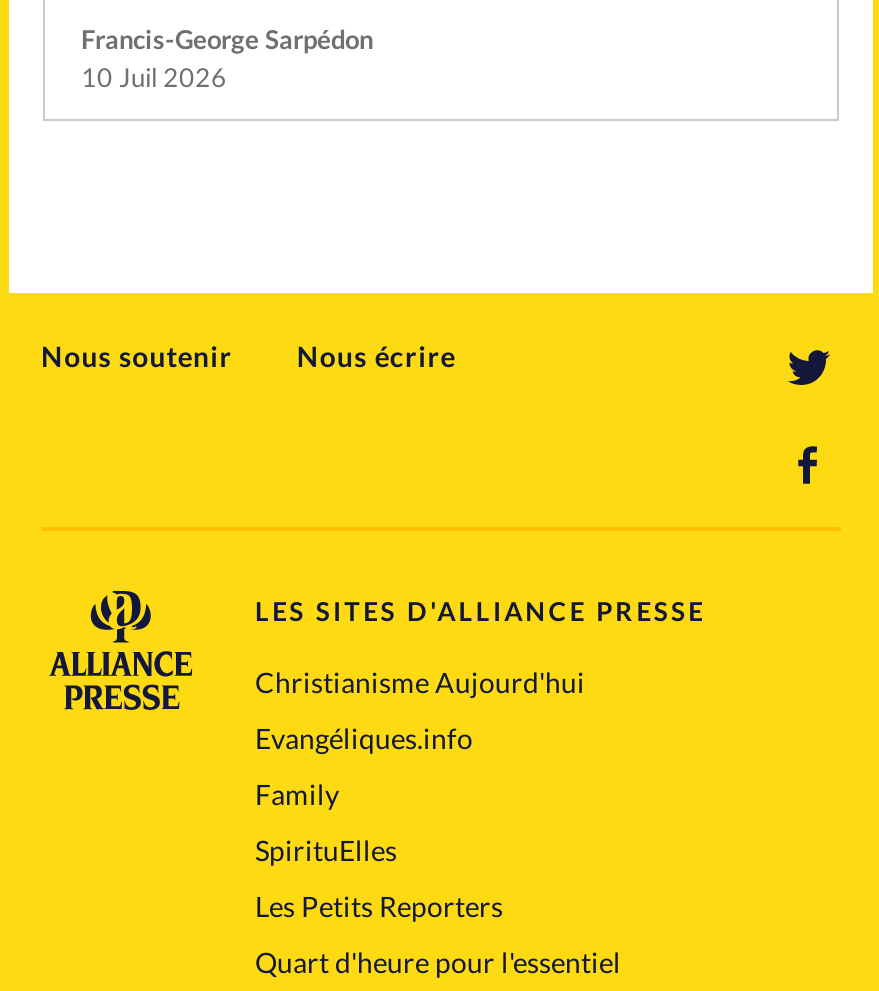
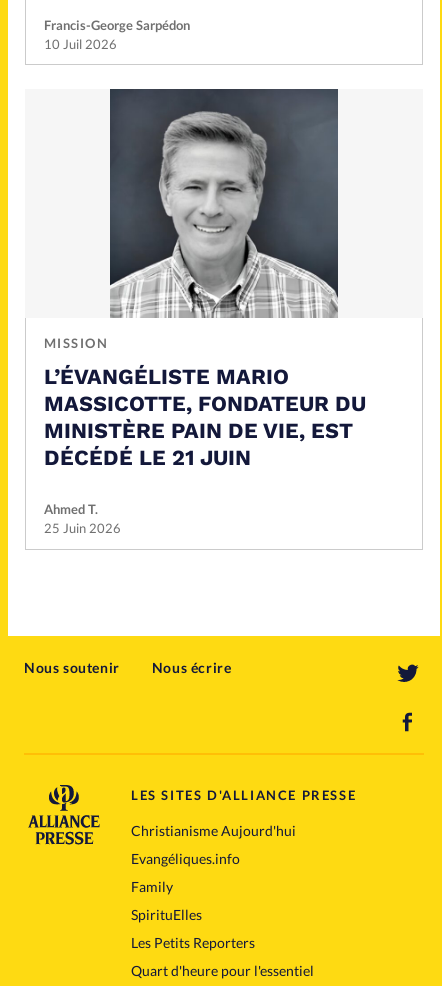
+ [image]
+ MISSION
+ L’ÉVANGÉLISTE MARIO
+ MASSICOTTE, FONDATEUR DU
+ MINISTÈRE PAIN DE VIE, EST
+ DÉCÉDÉ LE 21 JUIN
+ Ahmed T.
+ 25 Juin 2026
